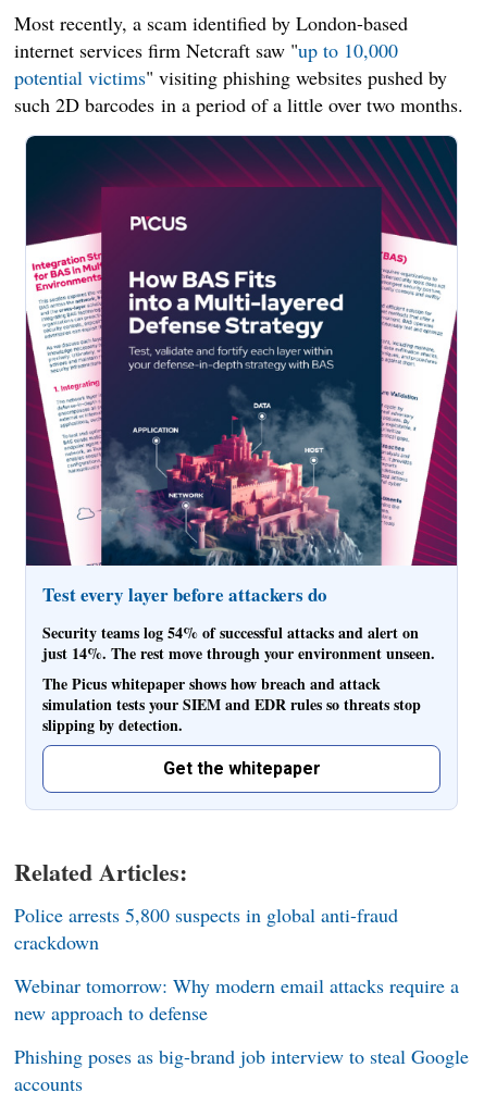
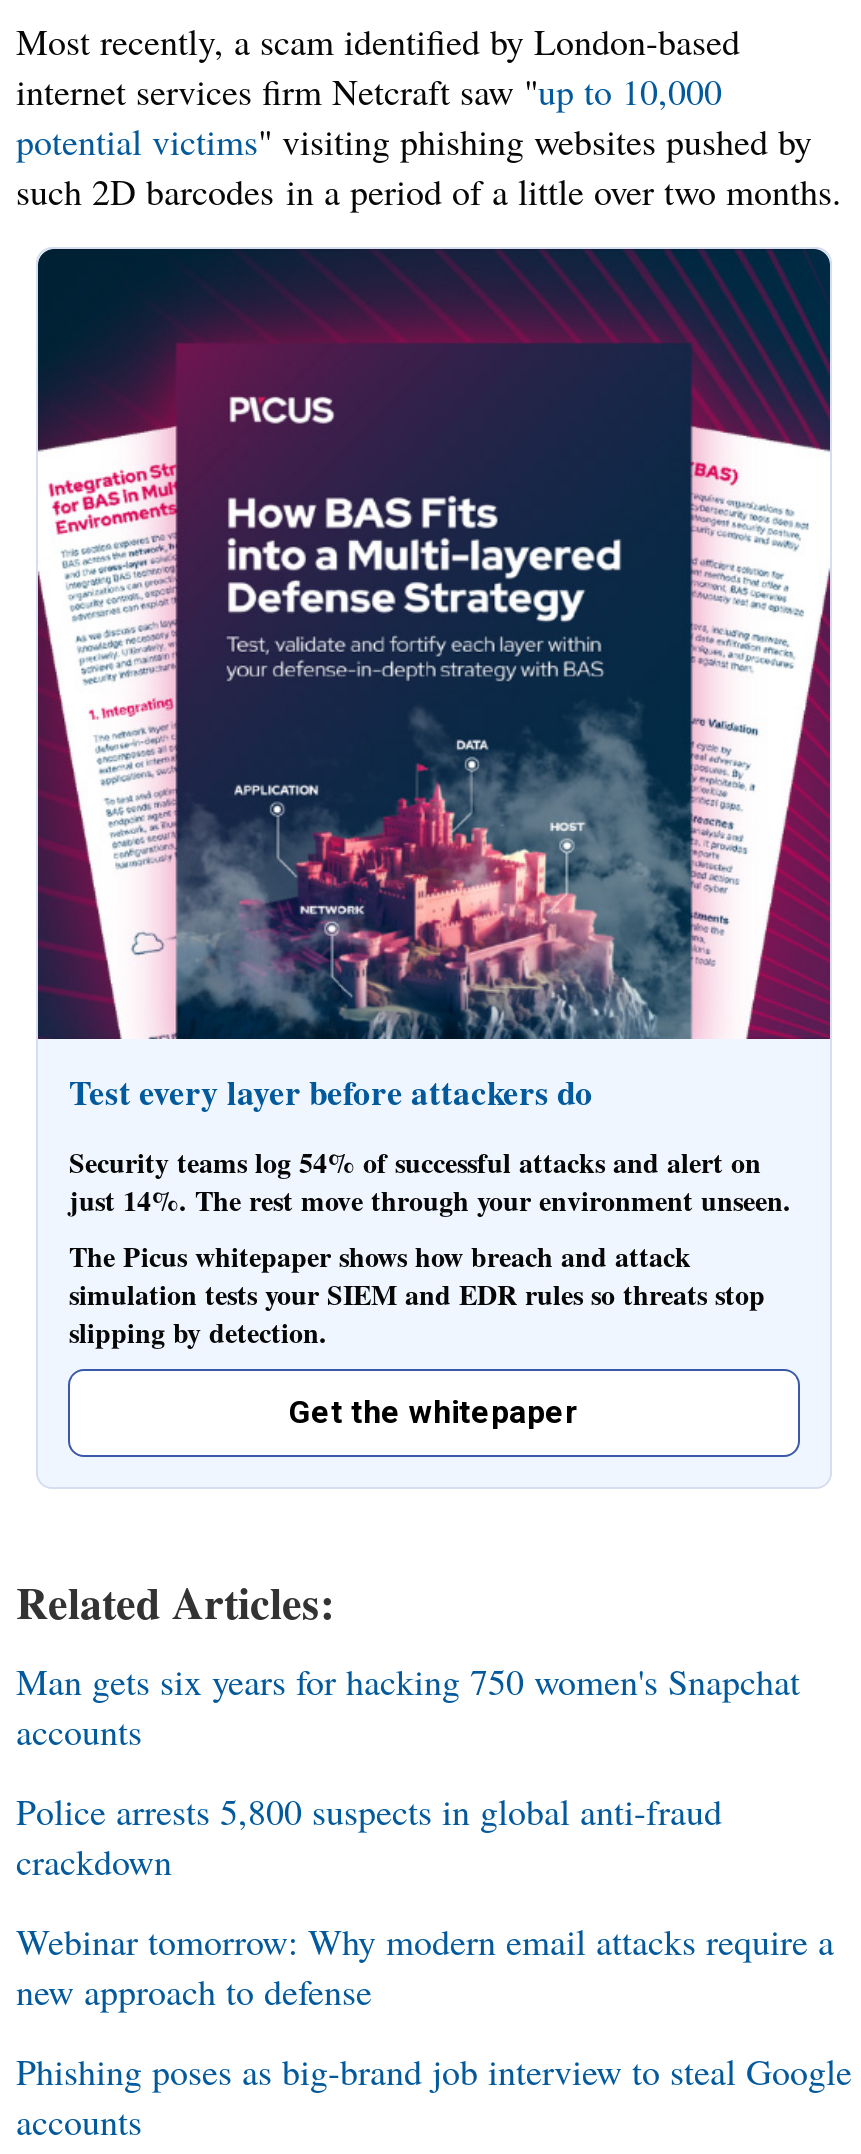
+ Man gets six years for hacking 750 women's Snapchat
+ accounts
